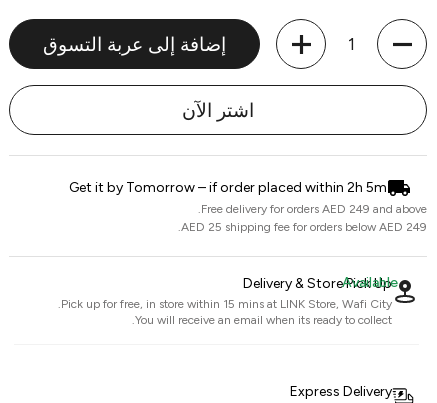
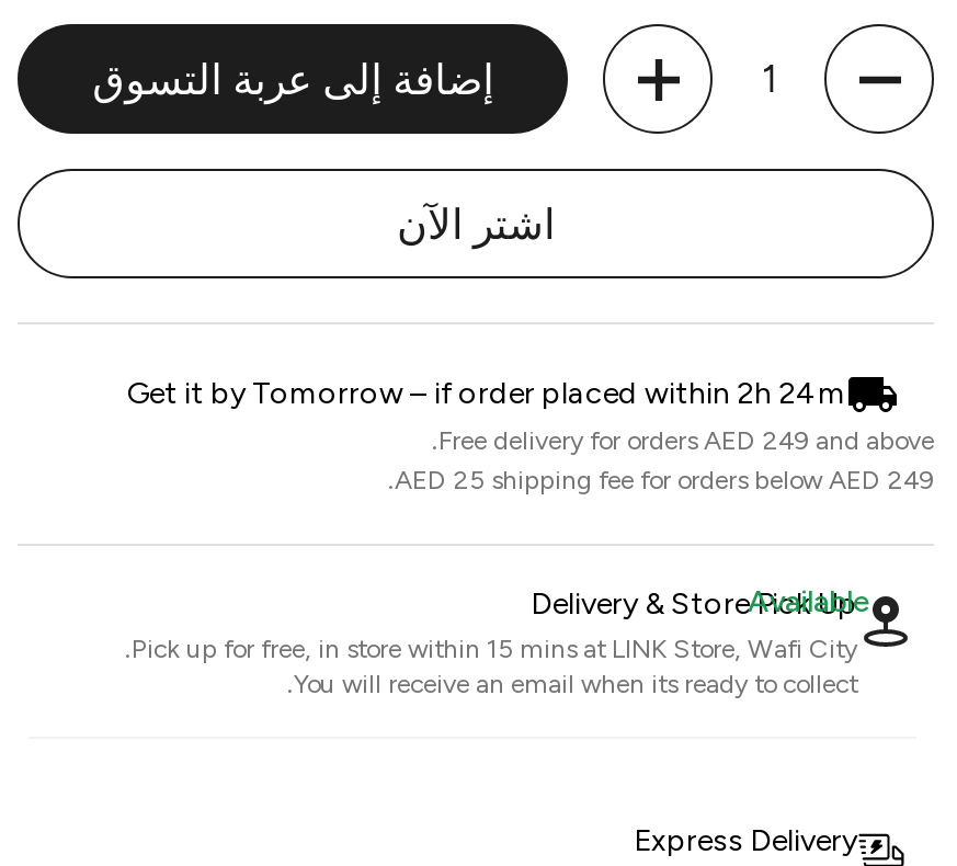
- Get it by Tomorrow – if order placed within 2h 5m
+ Get it by Tomorrow – if order placed within 2h 24m
